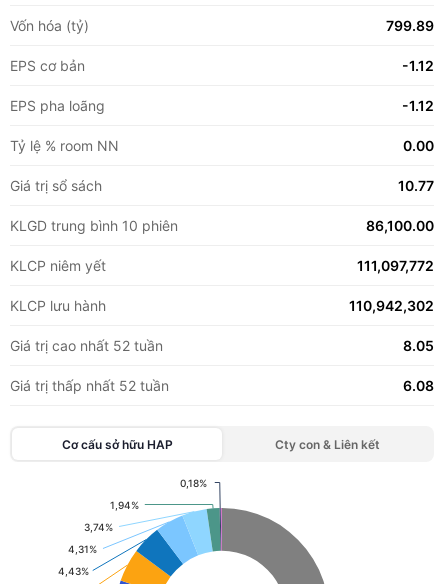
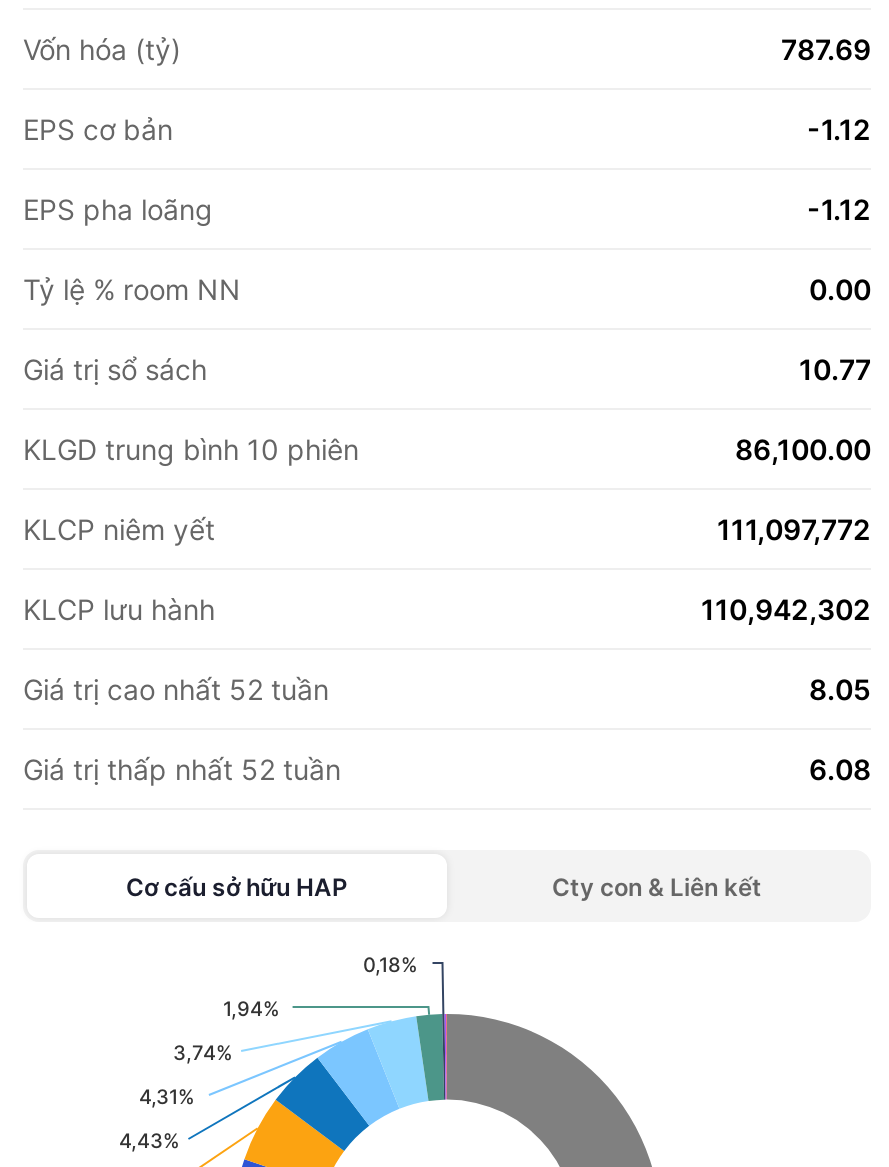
- 799.89
+ 787.69
